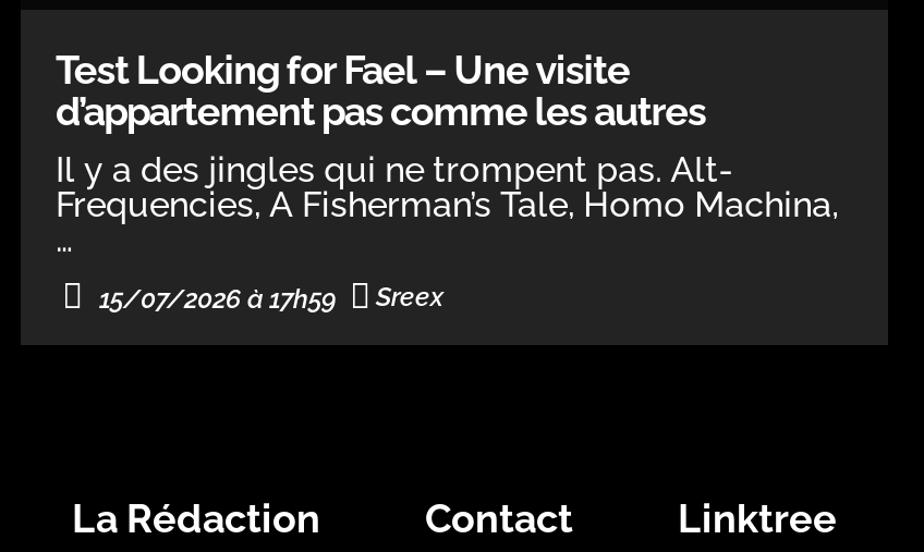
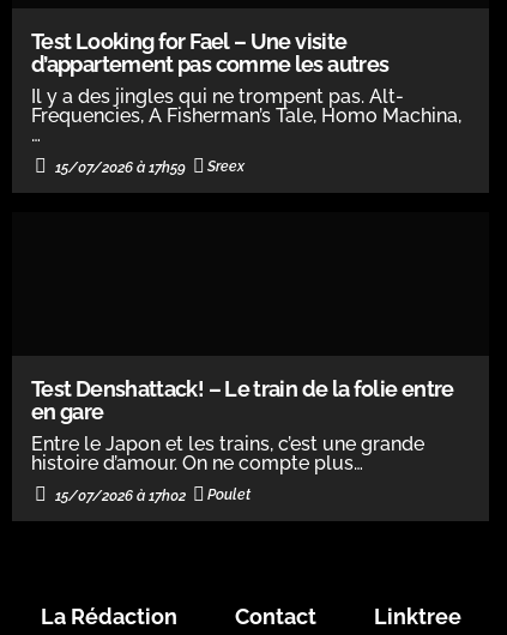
+ Test Denshattack! – Le train de la folie entre
+ en gare
+ Entre le Japon et les trains, c’est une grande
+ histoire d’amour. On ne compte plus…
+ 15/07/2026 à 17h02
+ Poulet
